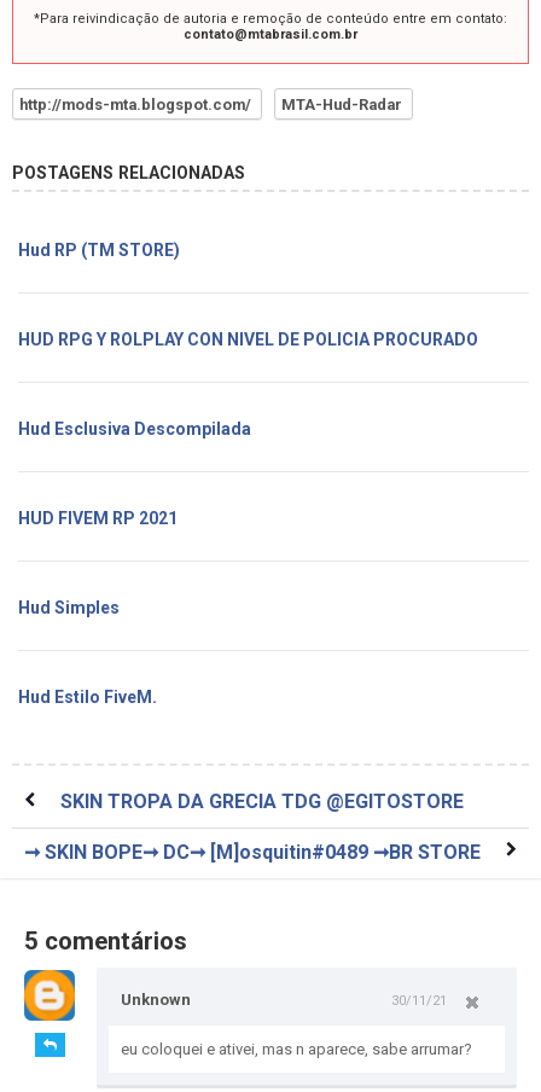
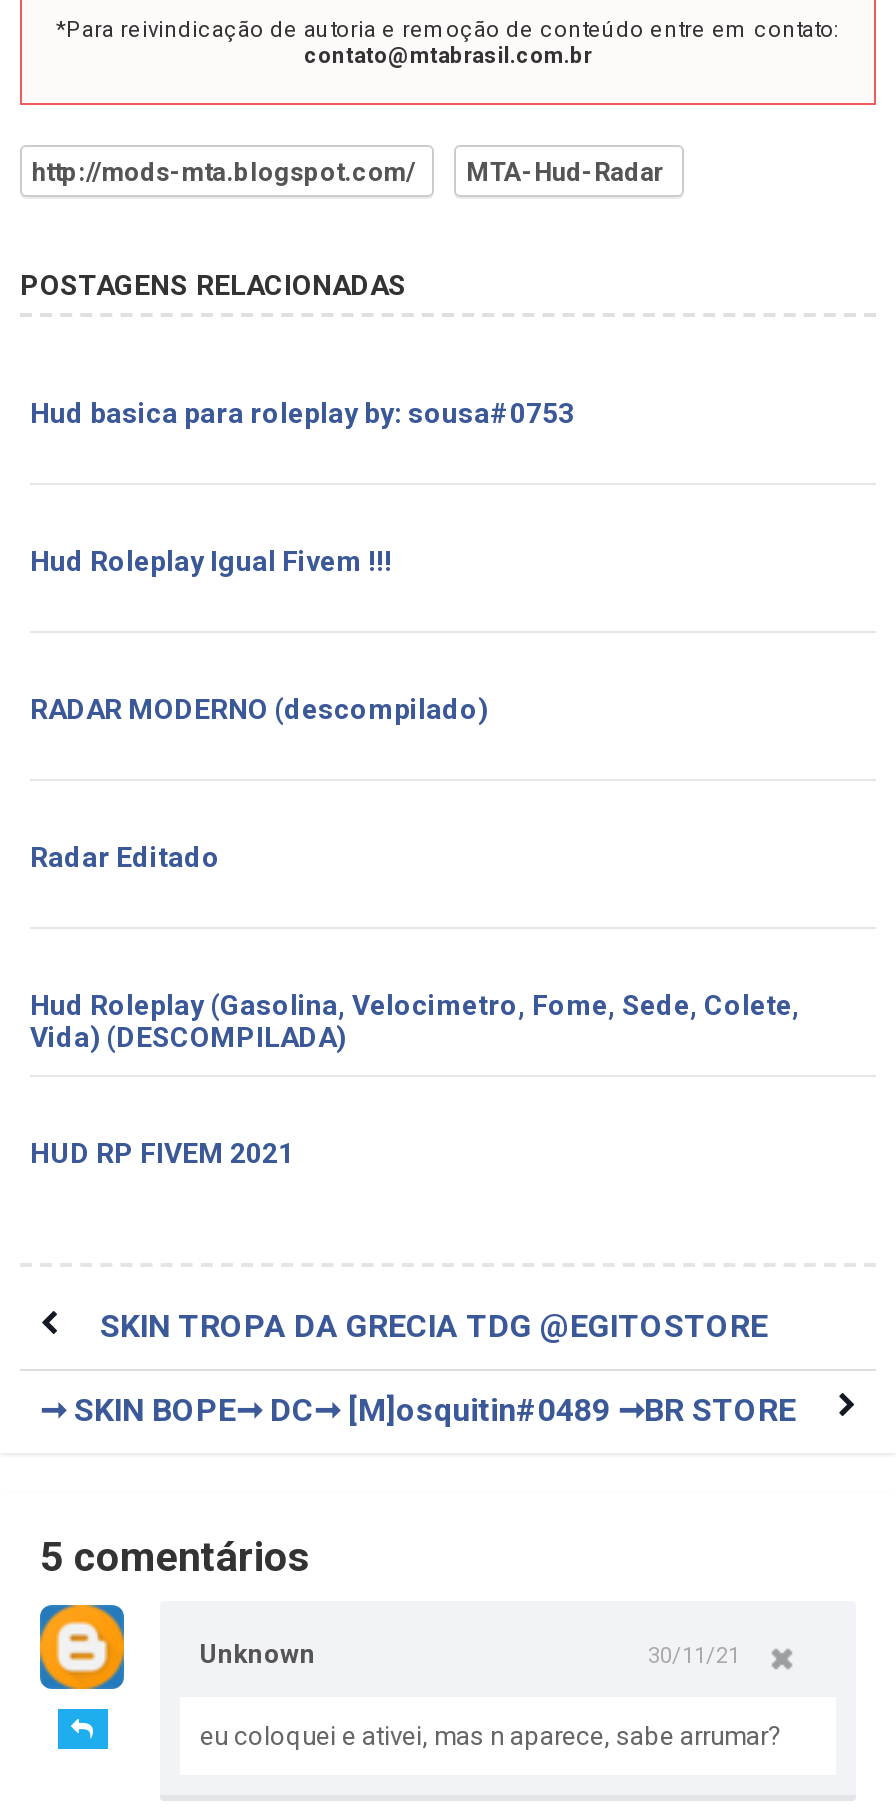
- Hud RP (TM STORE)
+ Hud basica para roleplay by: sousa#0753

- HUD RPG Y ROLPLAY CON NIVEL DE POLICIA PROCURADO
+ Hud Roleplay Igual Fivem !!!

- Hud Esclusiva Descompilada
+ RADAR MODERNO (descompilado)

- HUD FIVEM RP 2021
+ Radar Editado

- Hud Simples
+ Hud Roleplay (Gasolina, Velocimetro, Fome, Sede, Colete,
+ Vida) (DESCOMPILADA)

- Hud Estilo FiveM.
+ HUD RP FIVEM 2021
